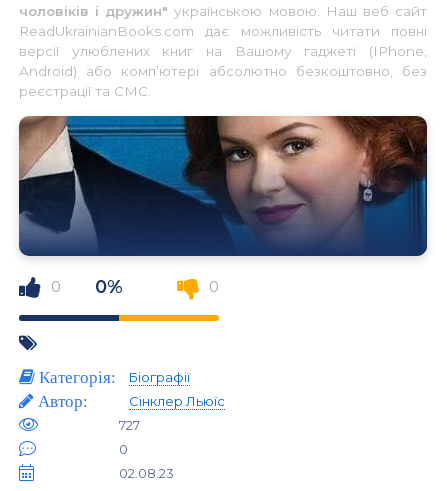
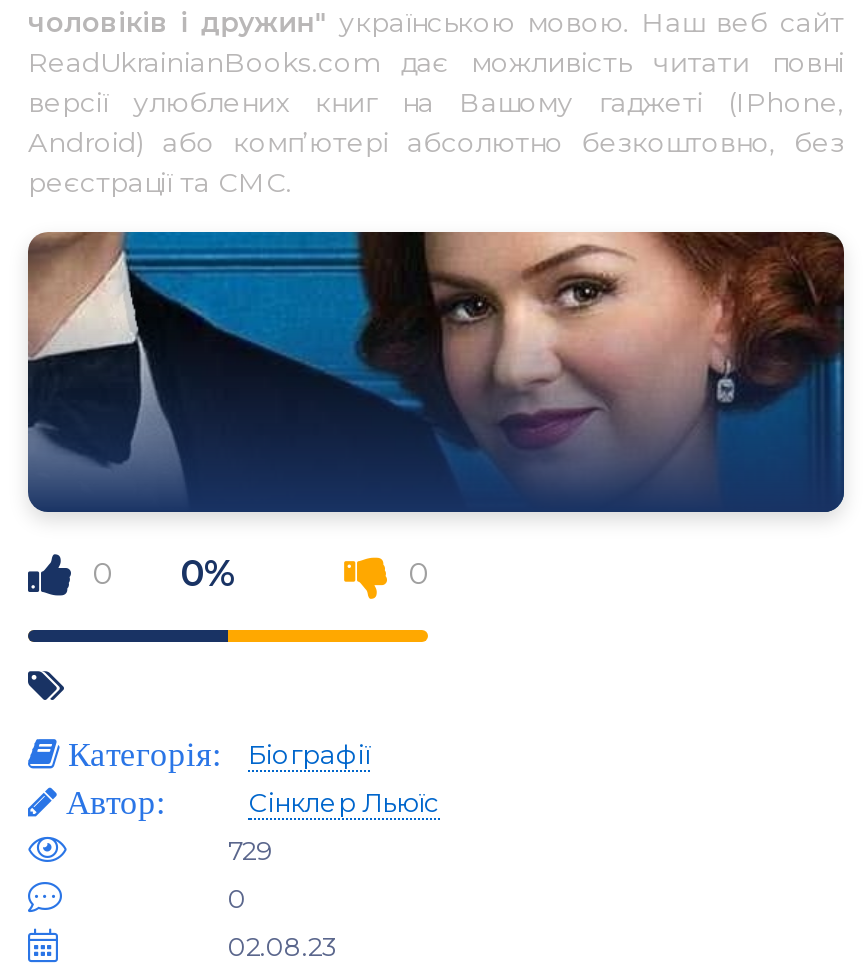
- 727
+ 729
